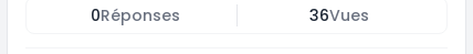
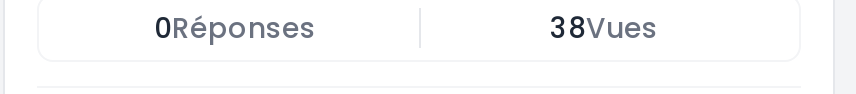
- 36Vues
+ 38Vues
